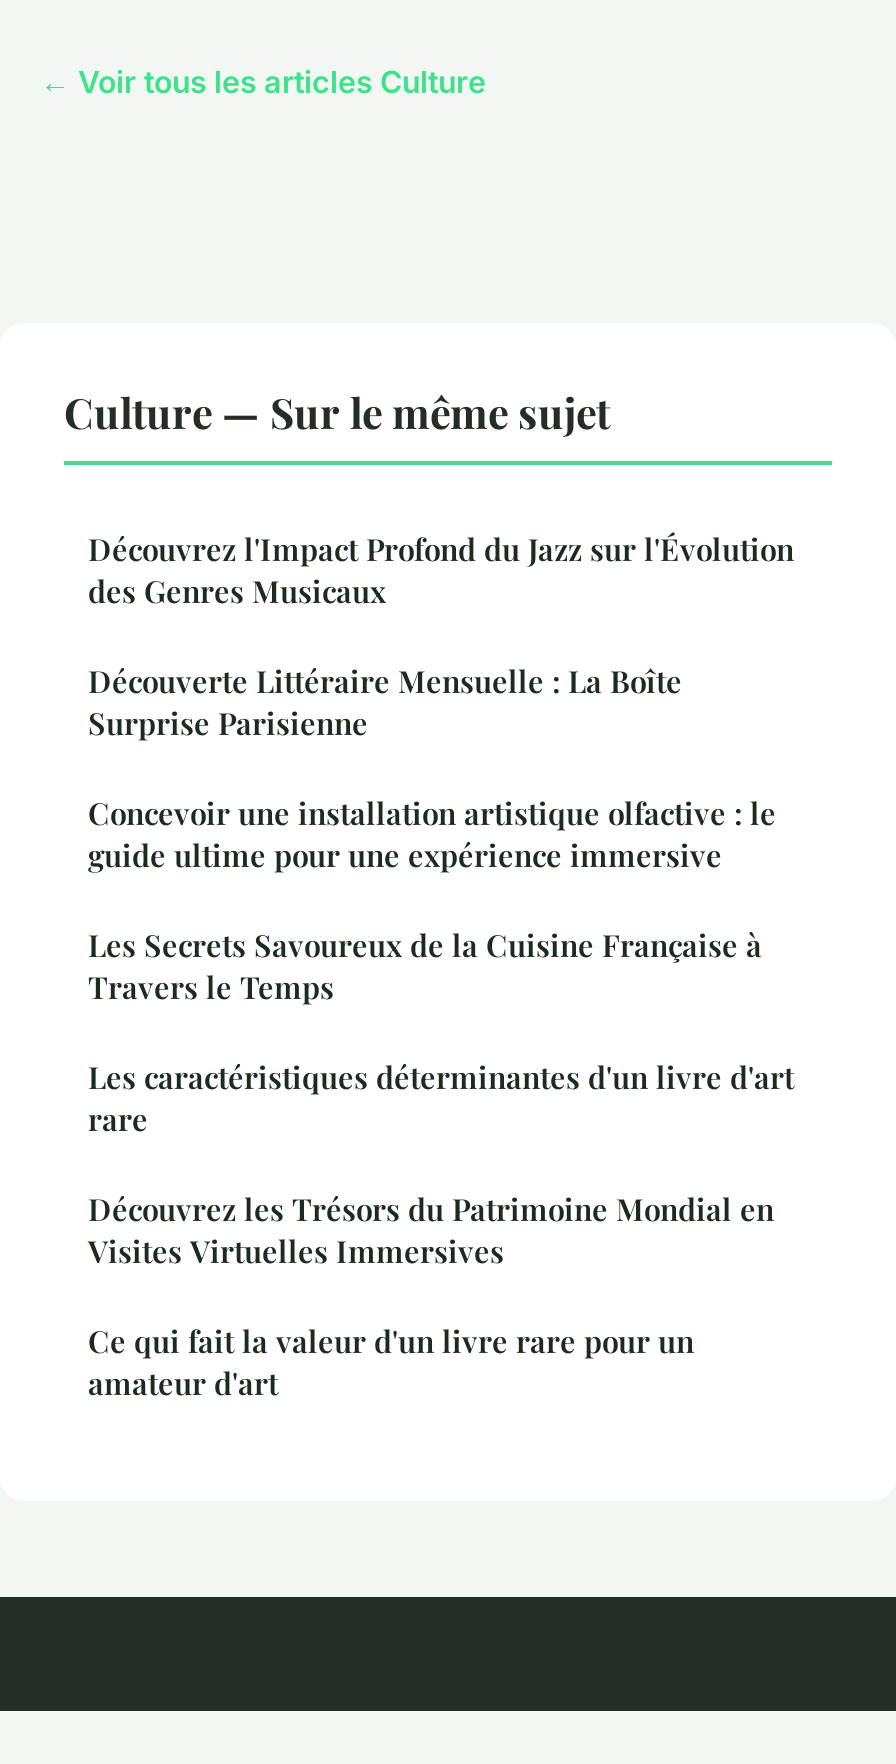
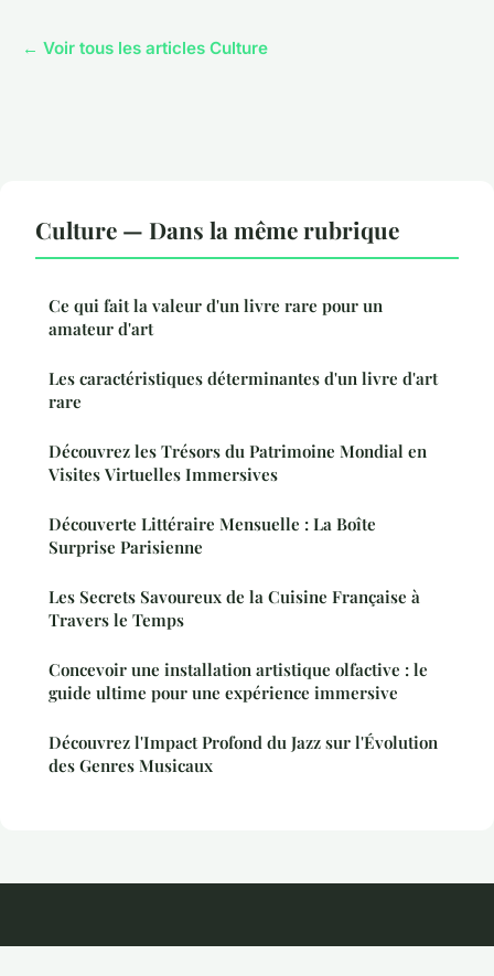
- Culture — Sur le même sujet
+ Culture — Dans la même rubrique

moved down: Découverte Littéraire Mensuelle : La Boîte | Surprise Parisienne | Les Secrets Savoureux de la Cuisine Française à | Travers le Temps | Concevoir une installation artistique olfactive : le | guide ultime pour une expérience immersive | Découvrez l'Impact Profond du Jazz sur l'Évolution | des Genres Musicaux

moved up: Les caractéristiques déterminantes d'un livre d'art | rare | Découvrez les Trésors du Patrimoine Mondial en | Visites Virtuelles Immersives

moved up: Ce qui fait la valeur d'un livre rare pour un | amateur d'art
